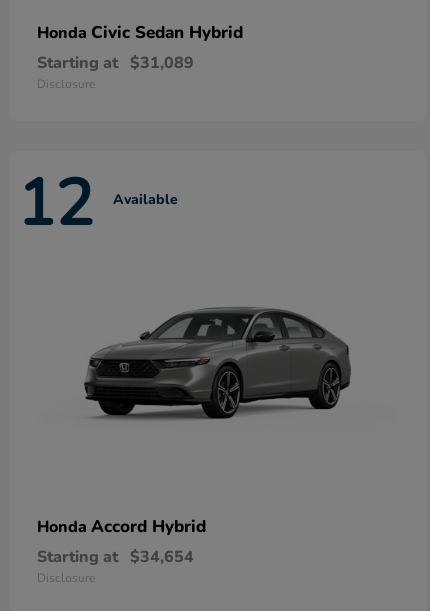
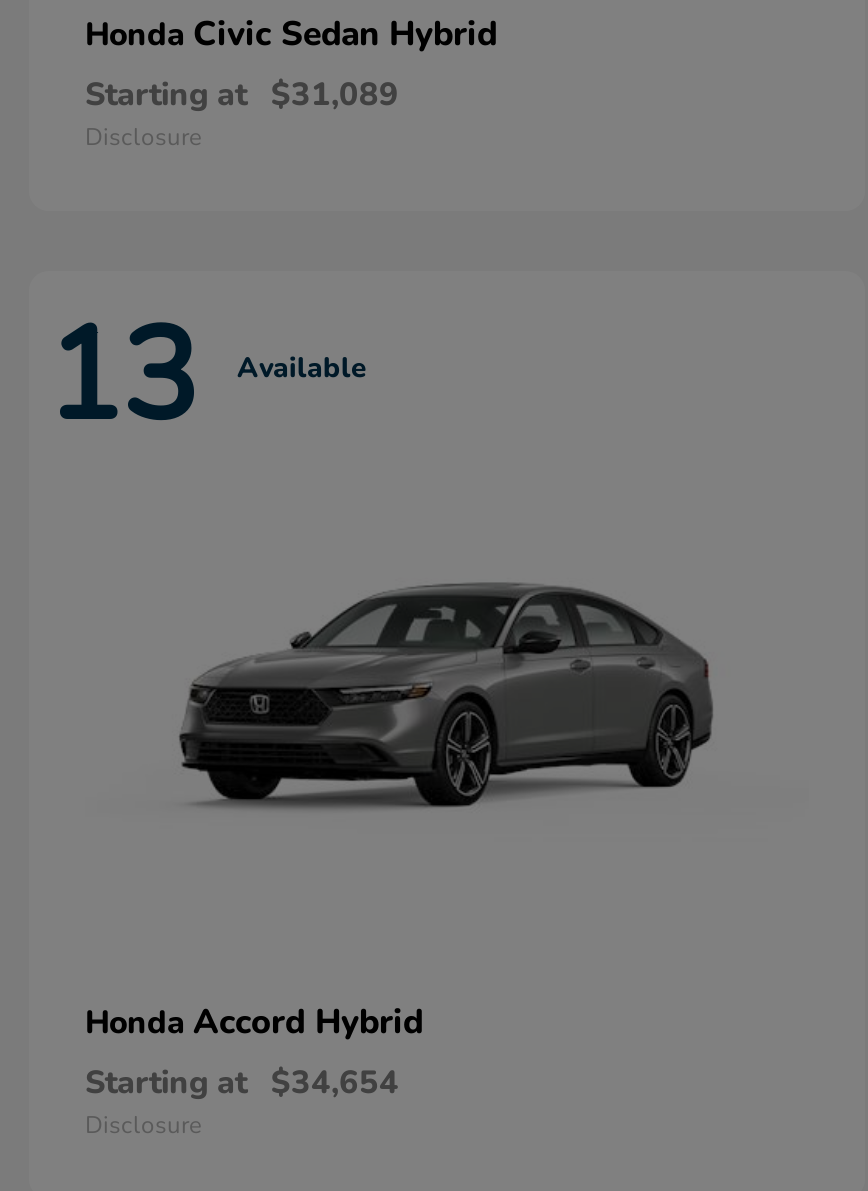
- 12 Available
+ 13 Available
